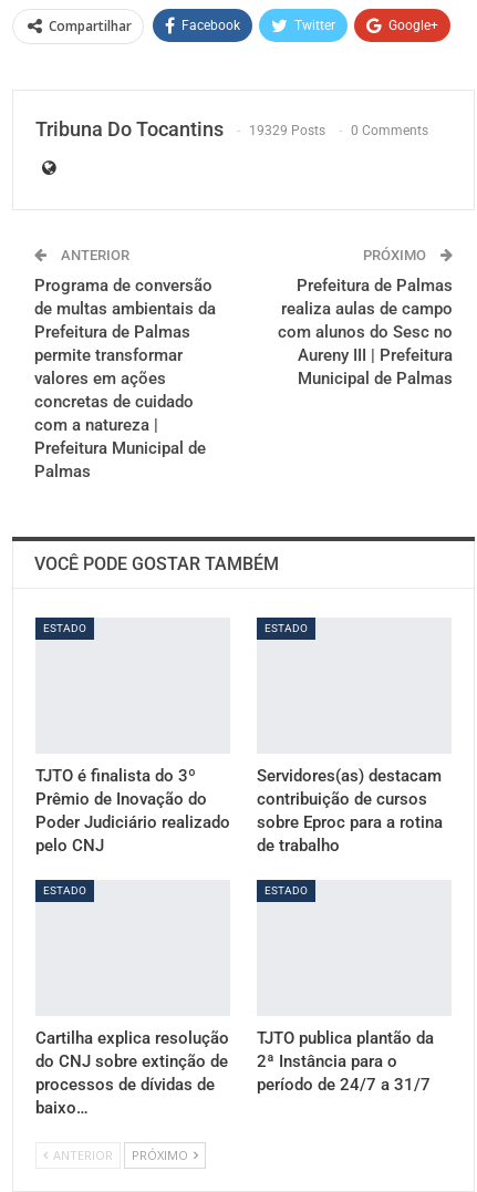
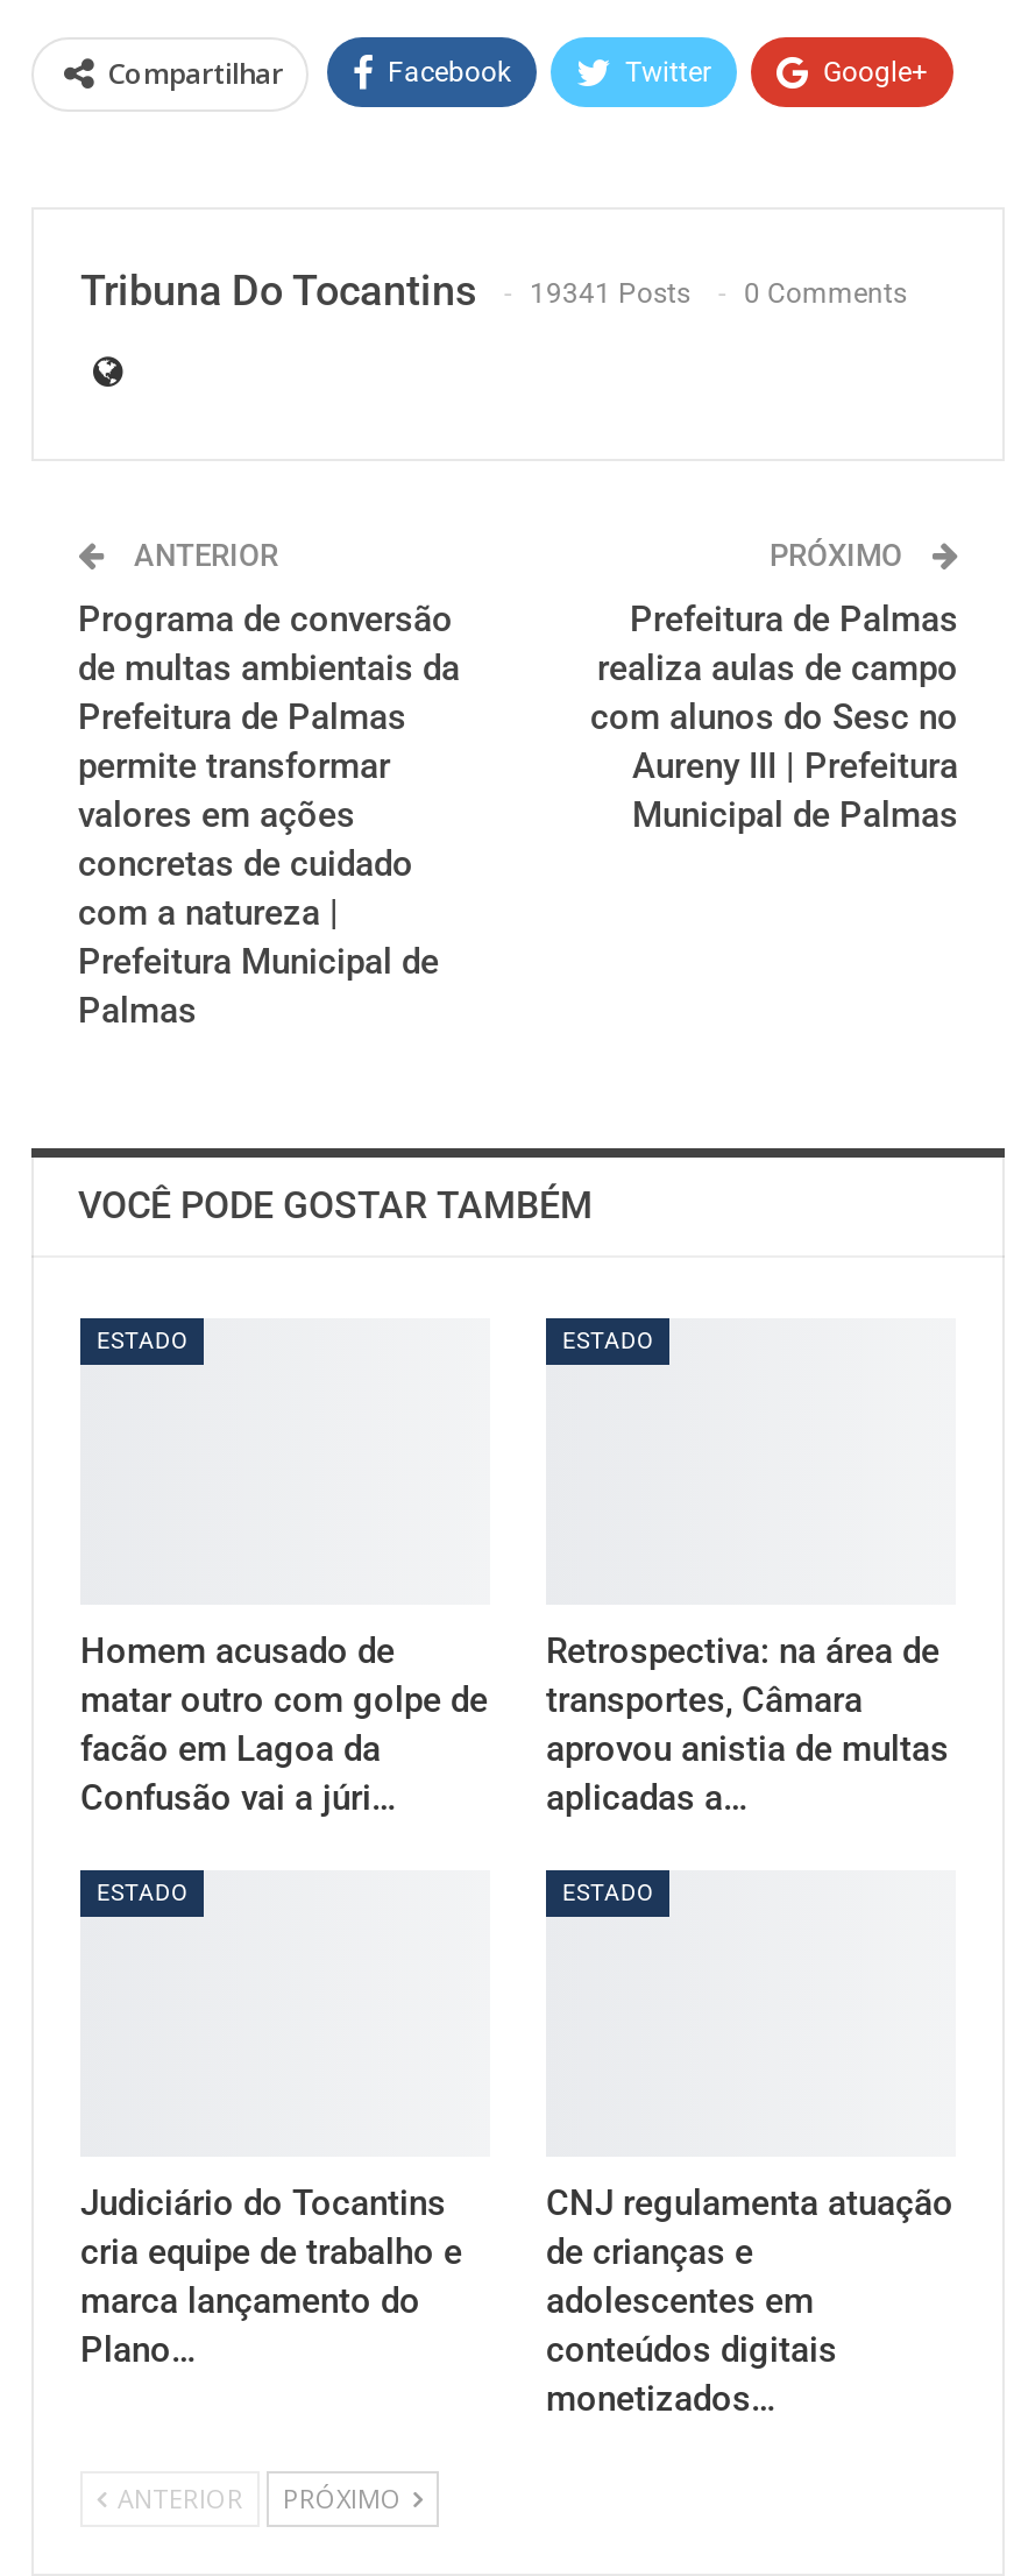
- Tribuna Do Tocantins 19329 Posts 0 Comments
+ Tribuna Do Tocantins 19341 Posts 0 Comments

- TJTO é finalista do 3º
- Prêmio de Inovação do
- Poder Judiciário realizado
- pelo CNJ
+ Homem acusado de
+ matar outro com golpe de
+ facão em Lagoa da
+ Confusão vai a júri…

- Servidores(as) destacam
- contribuição de cursos
- sobre Eproc para a rotina
- de trabalho
+ Retrospectiva: na área de
+ transportes, Câmara
+ aprovou anistia de multas
+ aplicadas a…

- Cartilha explica resolução
- do CNJ sobre extinção de
- processos de dívidas de
- baixo…
+ Judiciário do Tocantins
+ cria equipe de trabalho e
+ marca lançamento do
+ Plano…

- TJTO publica plantão da
- 2ª Instância para o
- período de 24/7 a 31/7
+ CNJ regulamenta atuação
+ de crianças e
+ adolescentes em
+ conteúdos digitais
+ monetizados…
